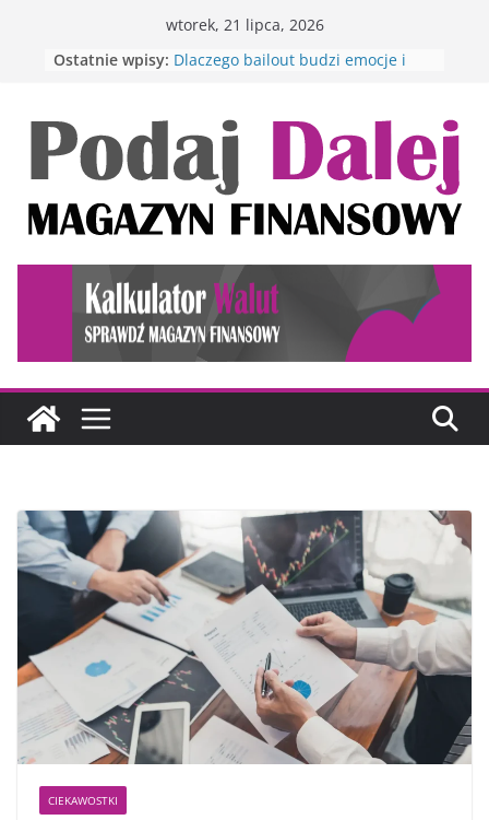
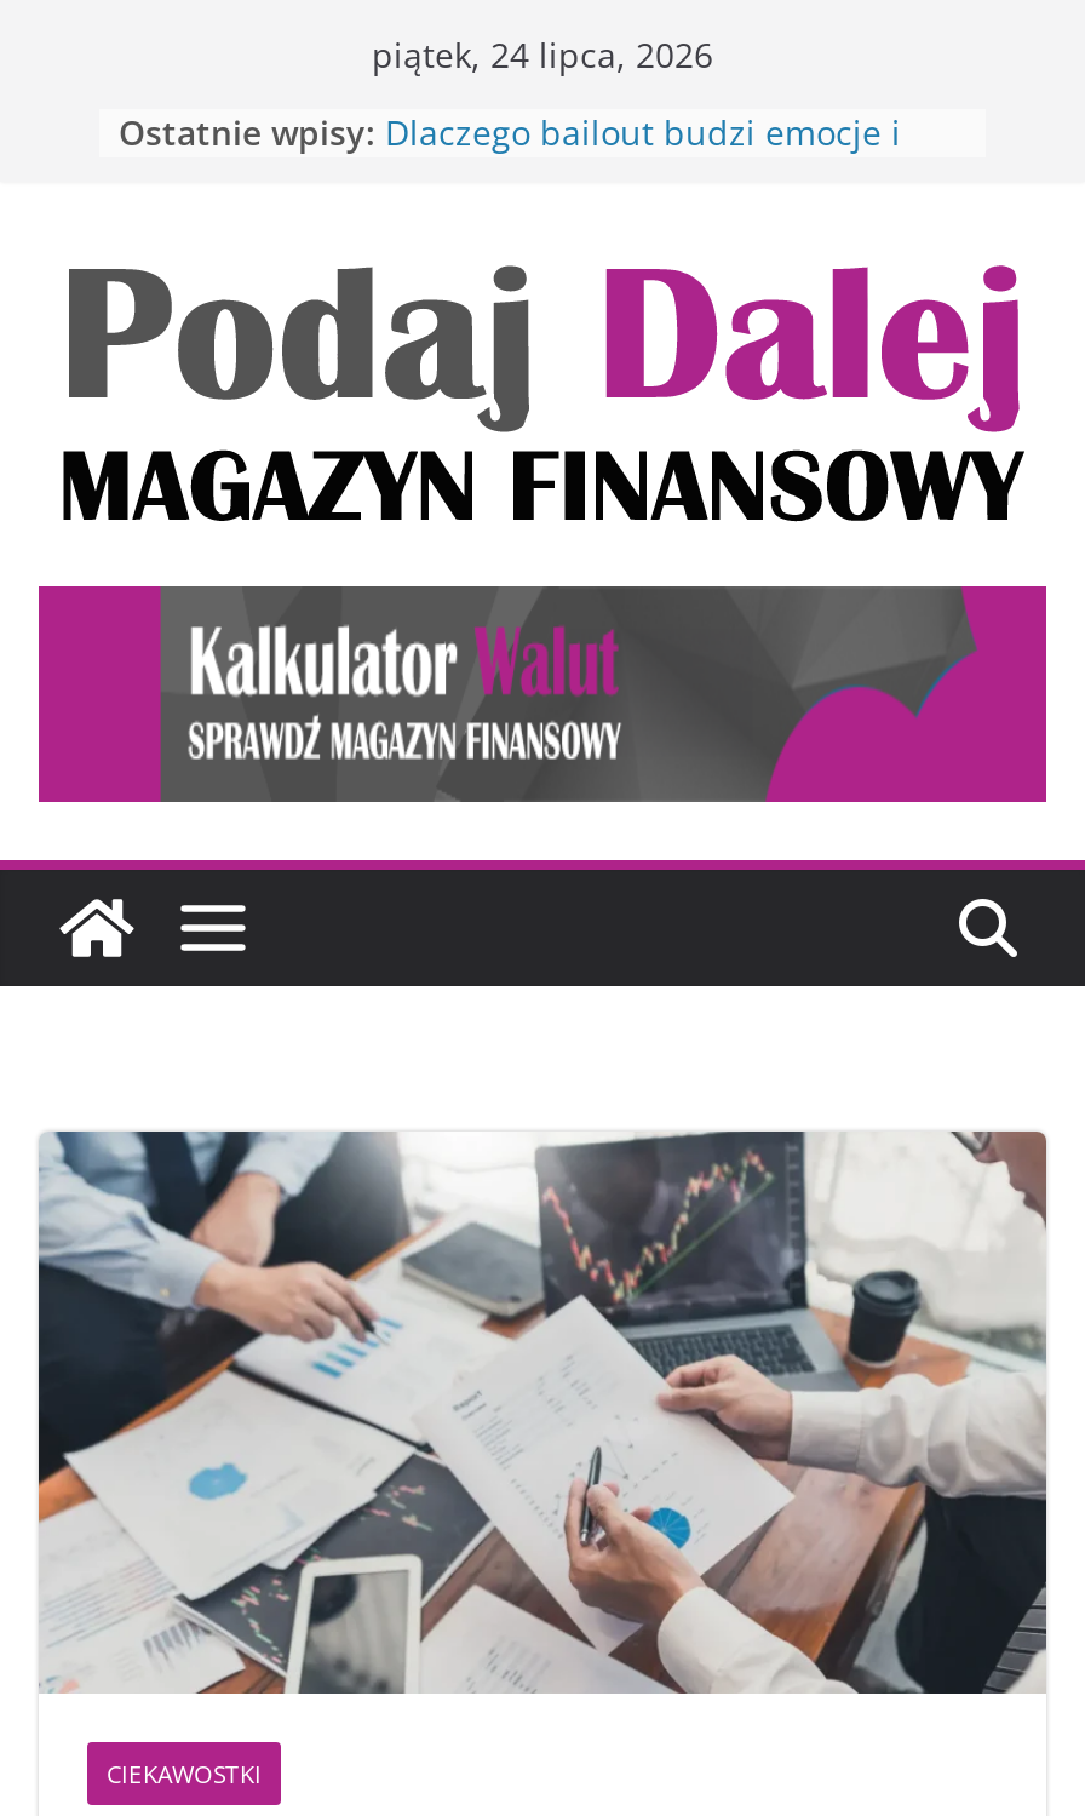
- wtorek, 21 lipca, 2026
+ piątek, 24 lipca, 2026
